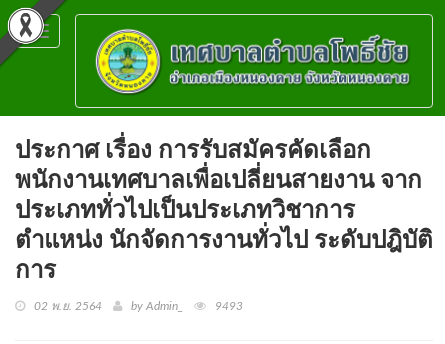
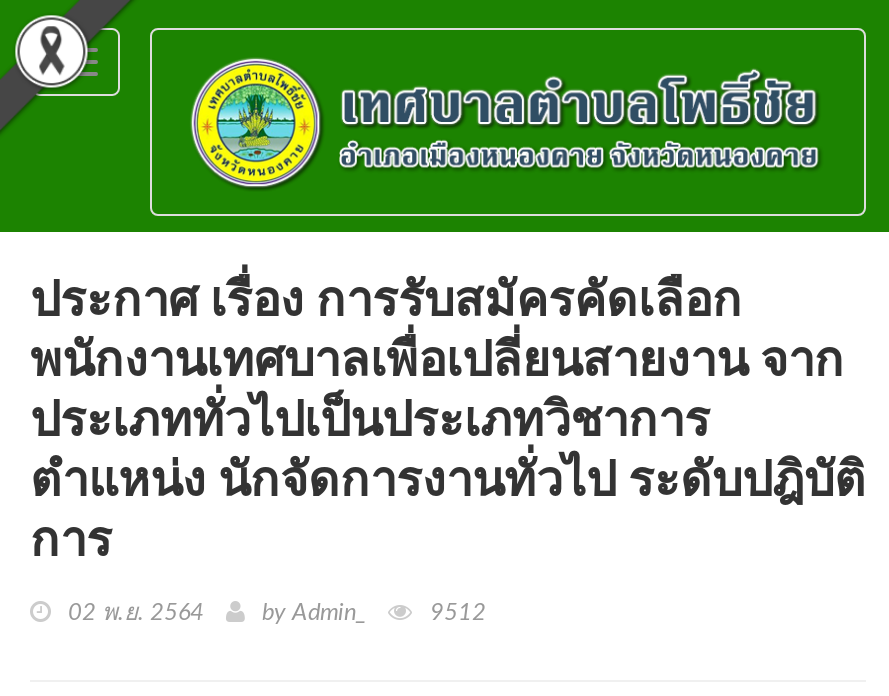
- 9493
+ 9512
